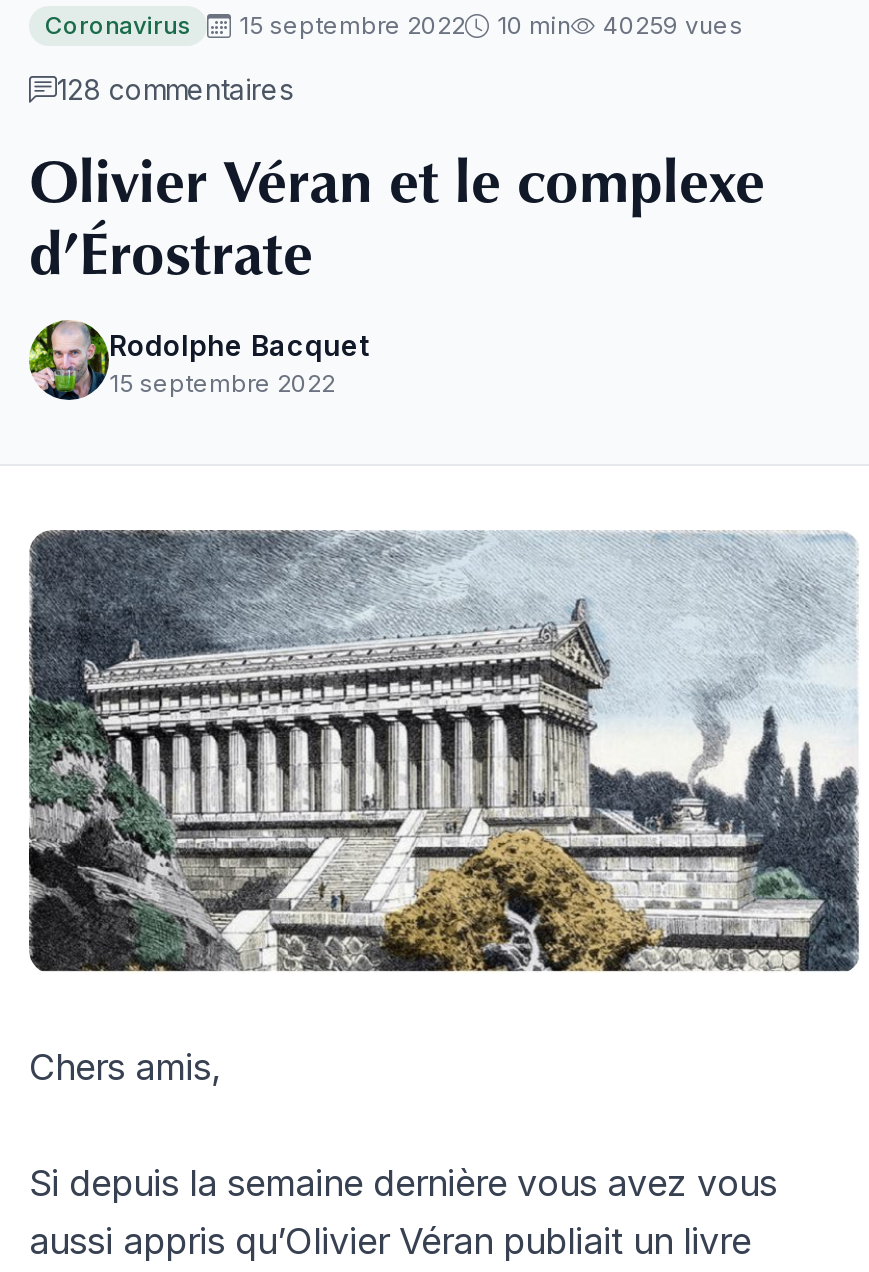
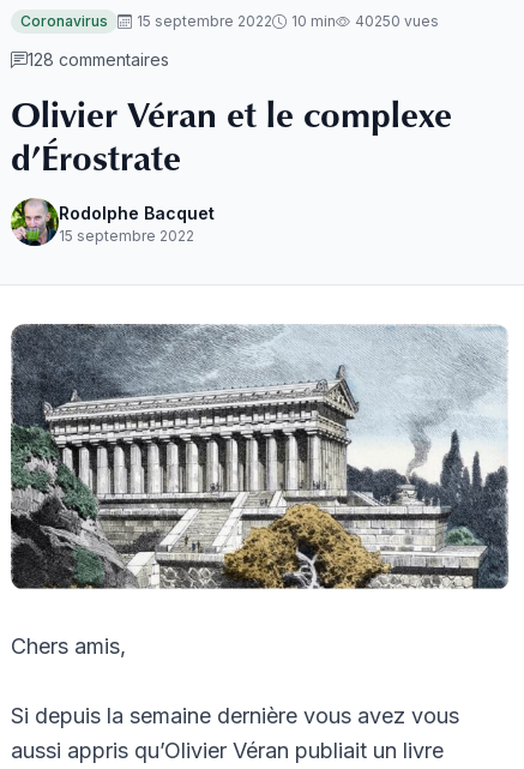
- Coronavirus 15 septembre 2022 10 min 40259 vues
+ Coronavirus 15 septembre 2022 10 min 40250 vues
